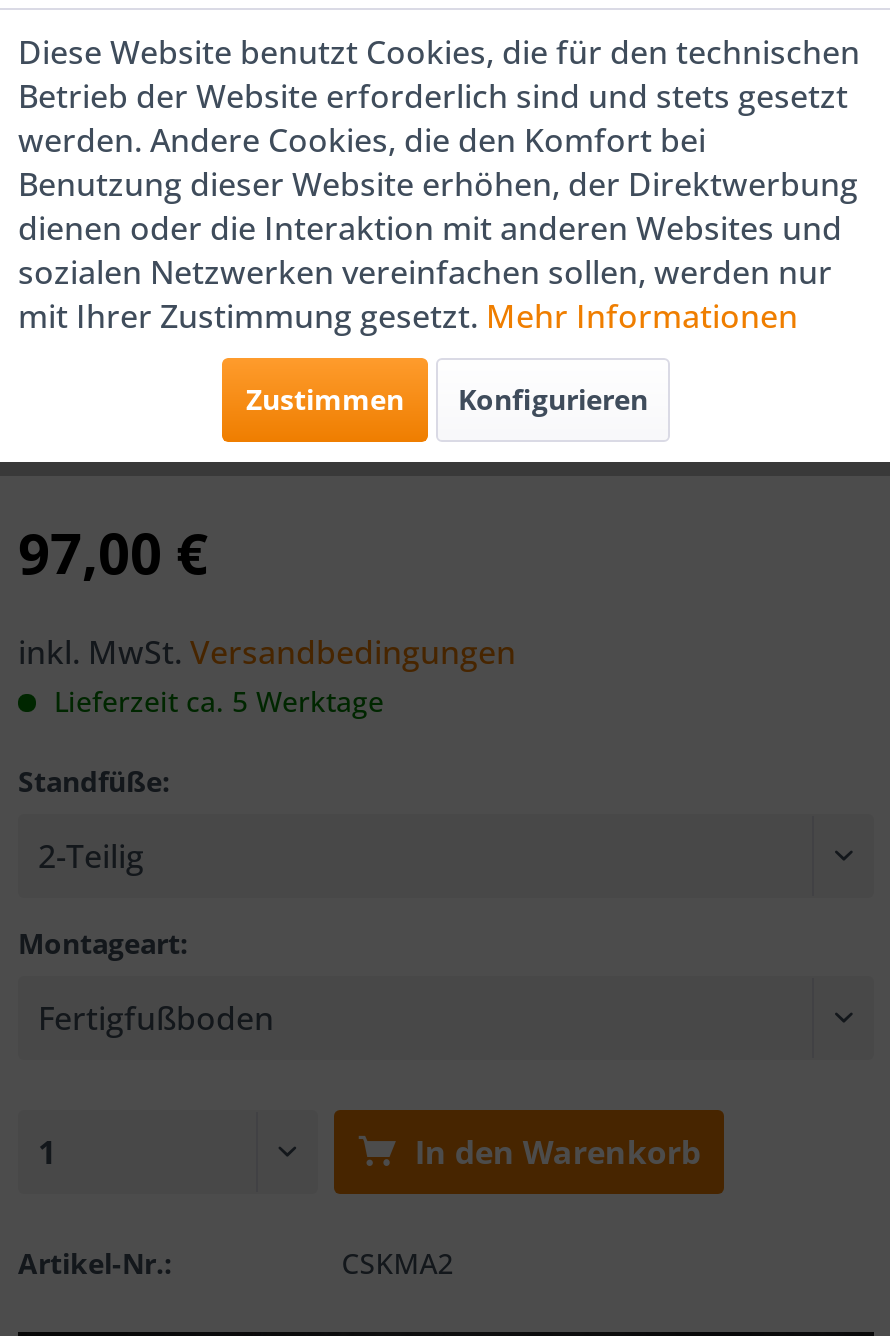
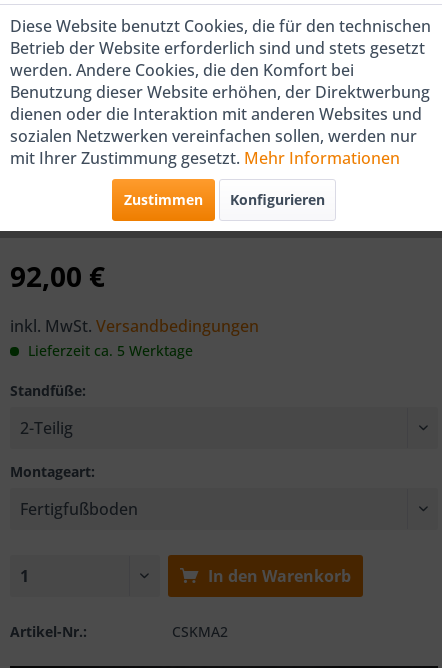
- 97,00 €
+ 92,00 €
